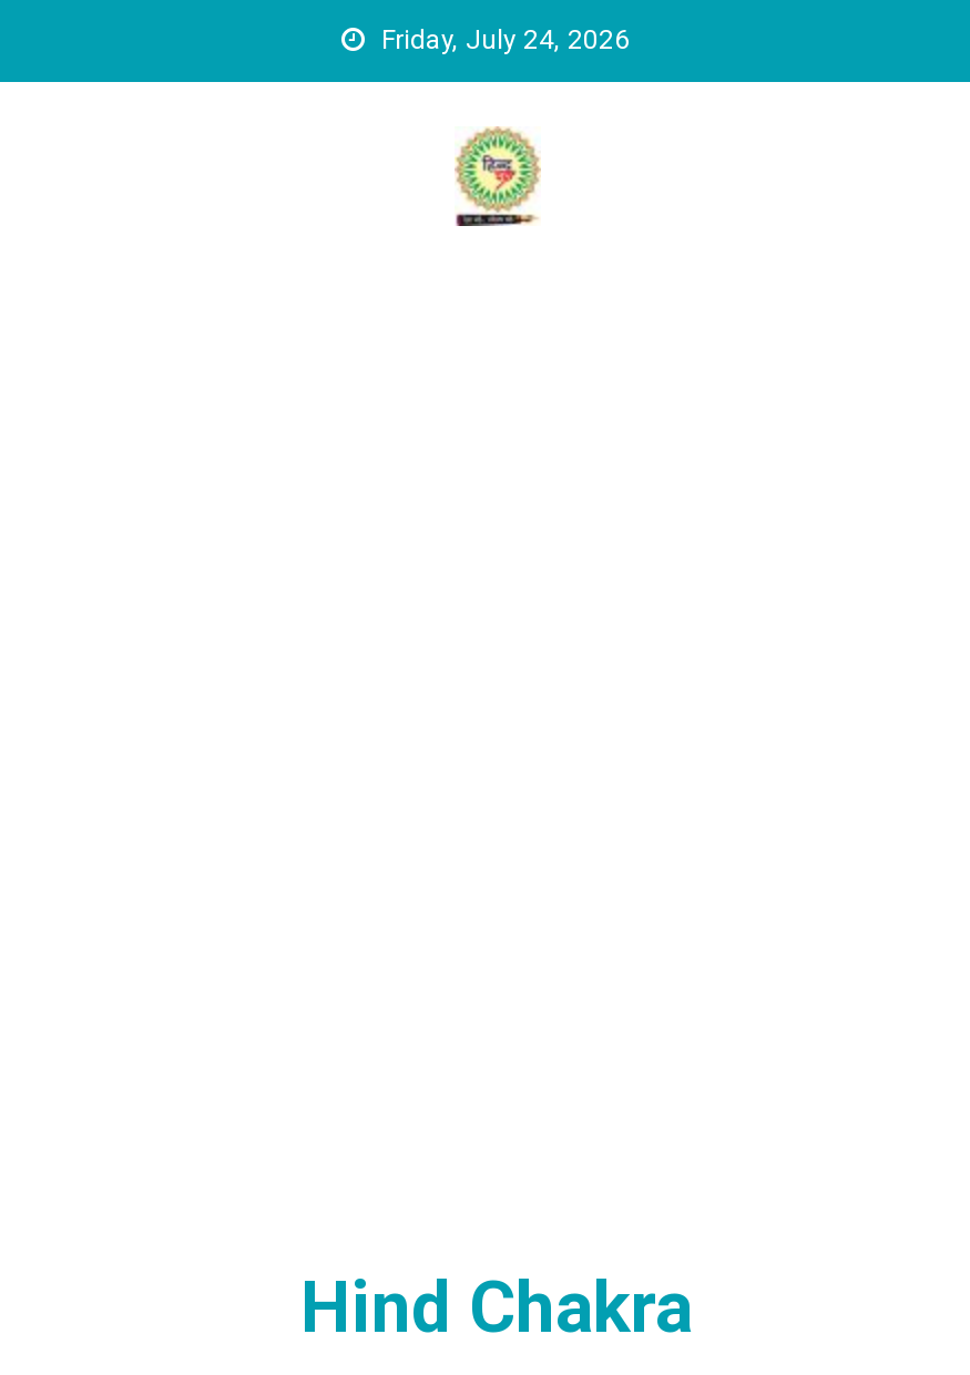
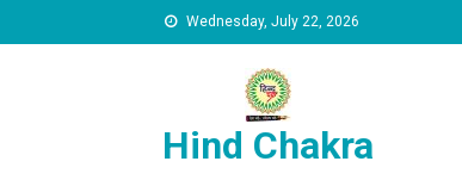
- Friday, July 24, 2026
+ Wednesday, July 22, 2026
